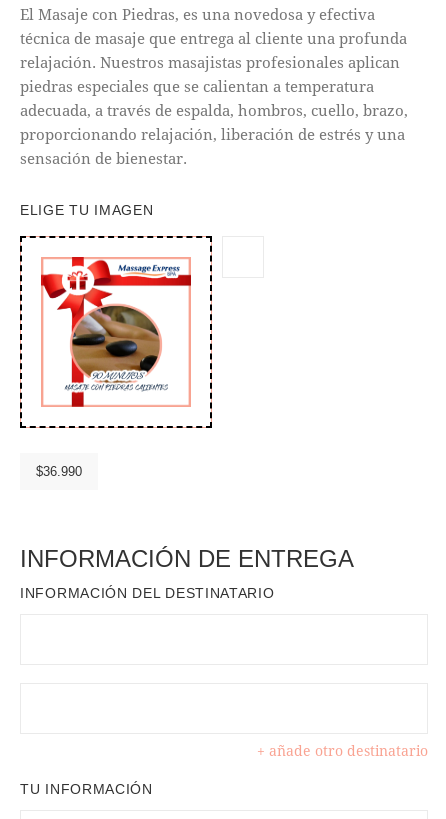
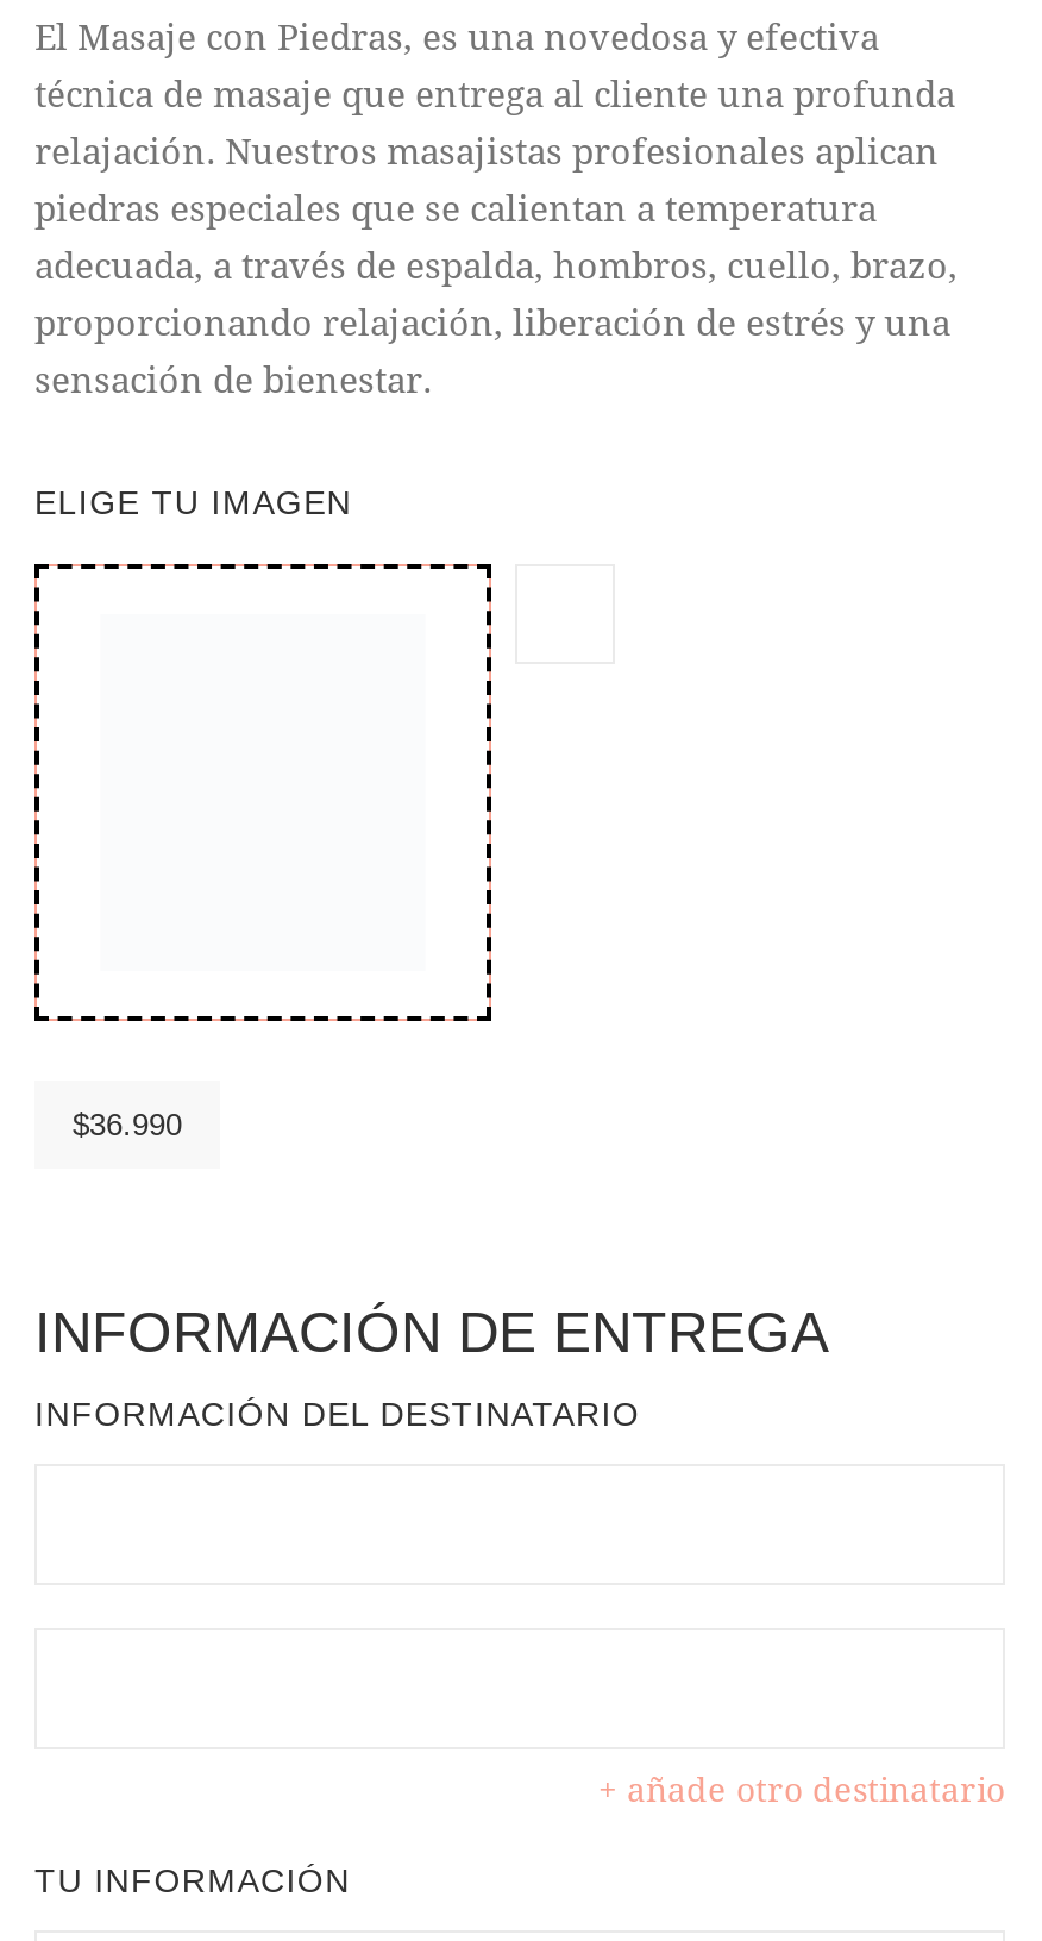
- [image]
